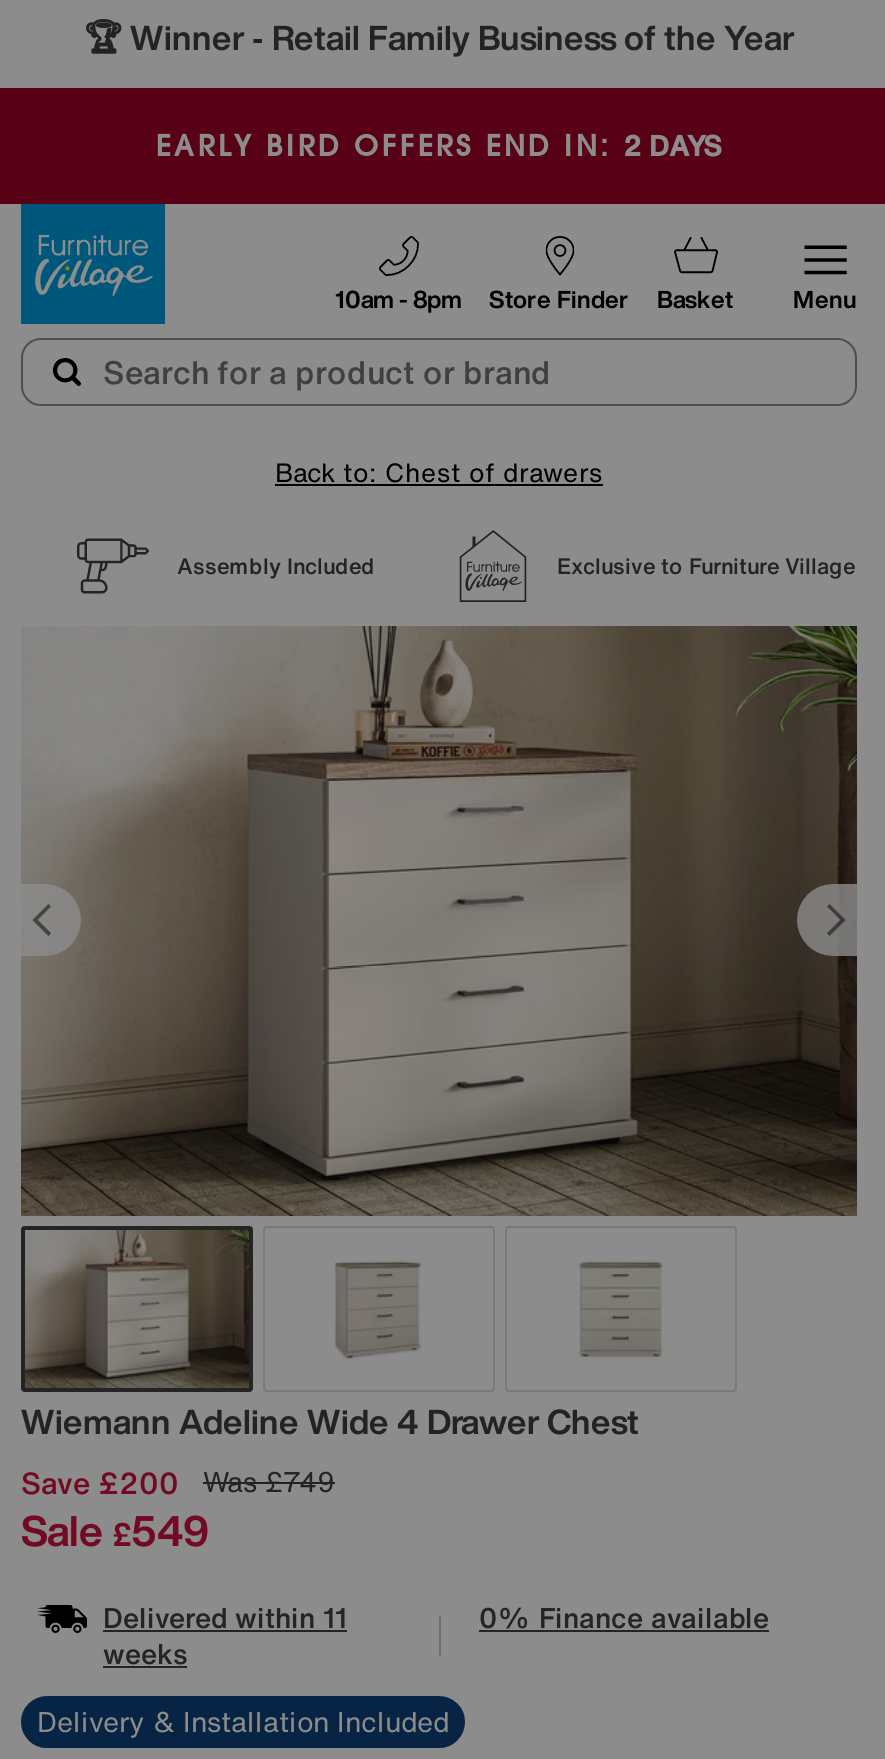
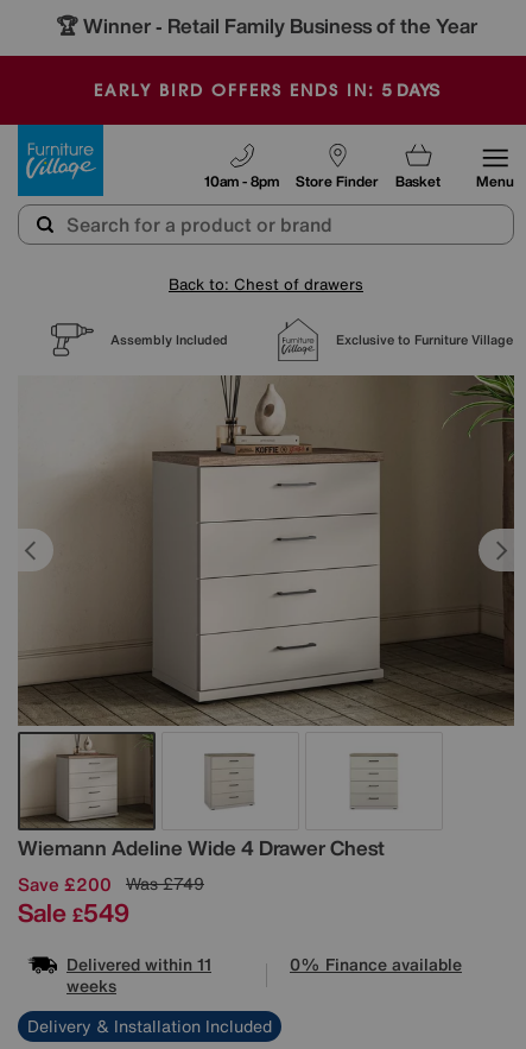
- EARLY BIRD OFFERS END IN: 2 DAYS
+ EARLY BIRD OFFERS ENDS IN: 5 DAYS
